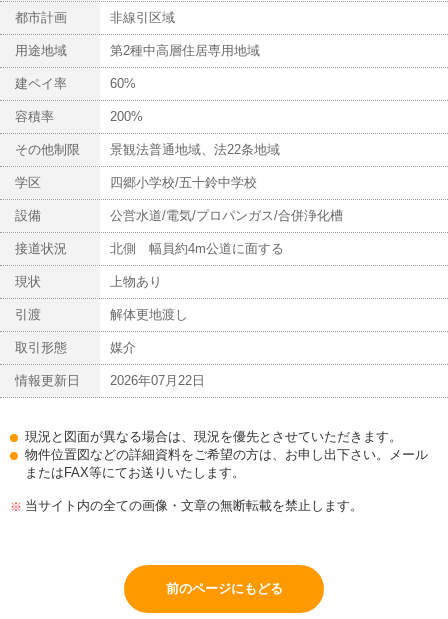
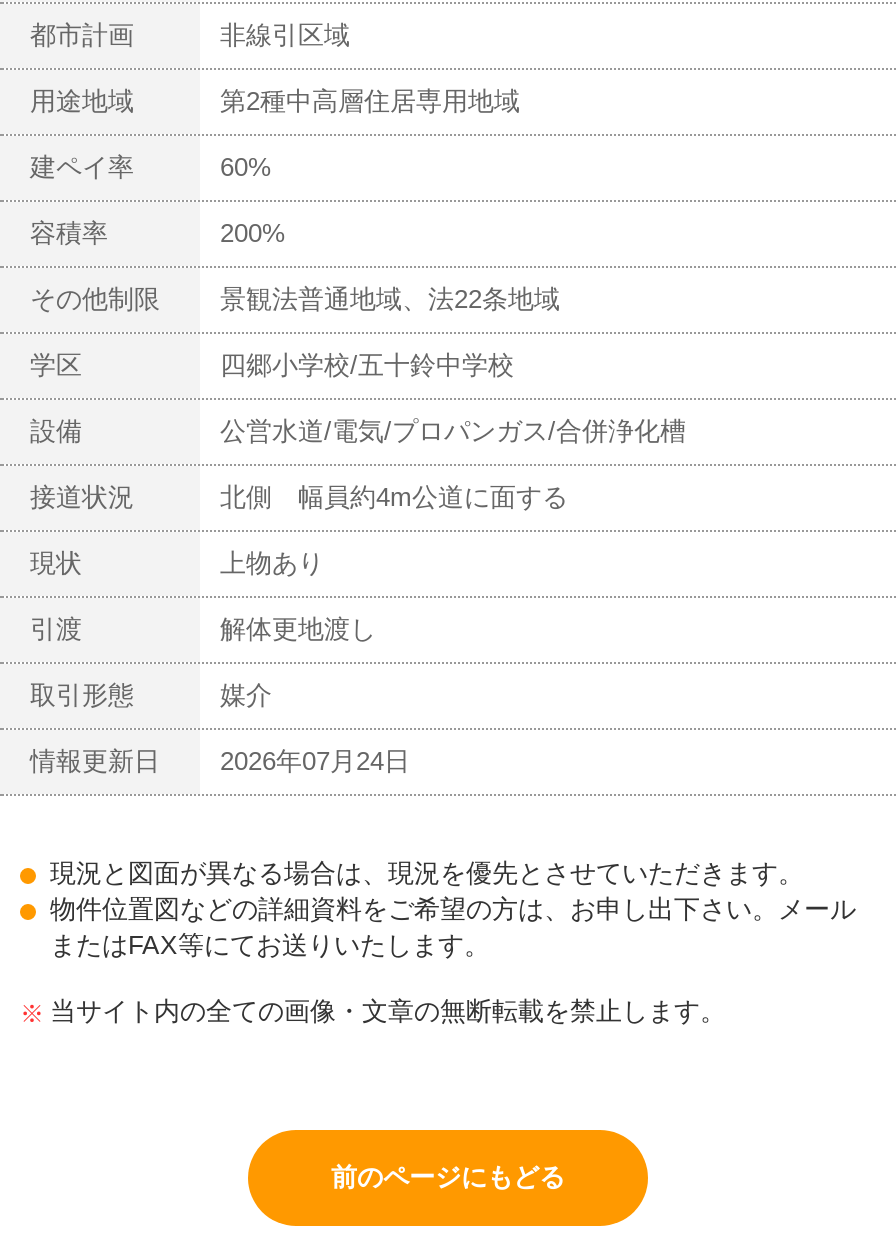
- 情報更新日 2026年07月22日
+ 情報更新日 2026年07月24日
